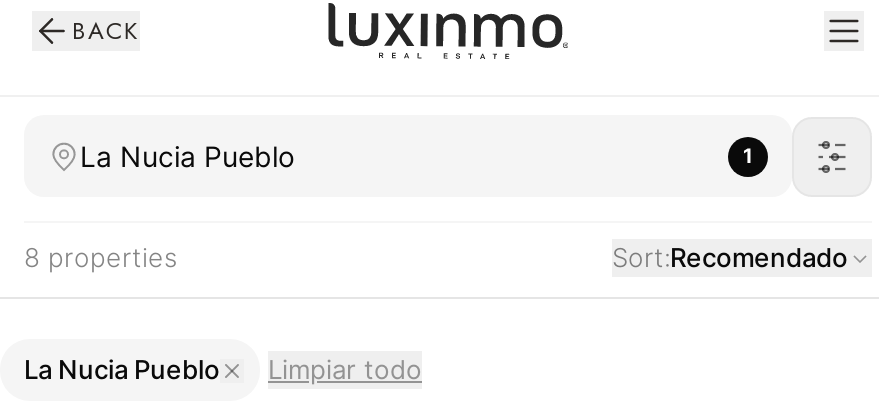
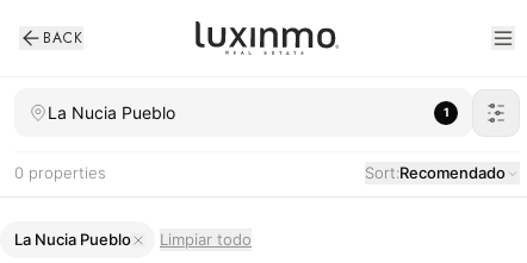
- 8 properties
+ 0 properties
